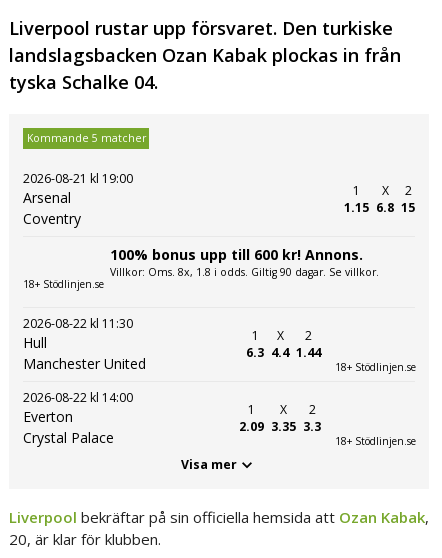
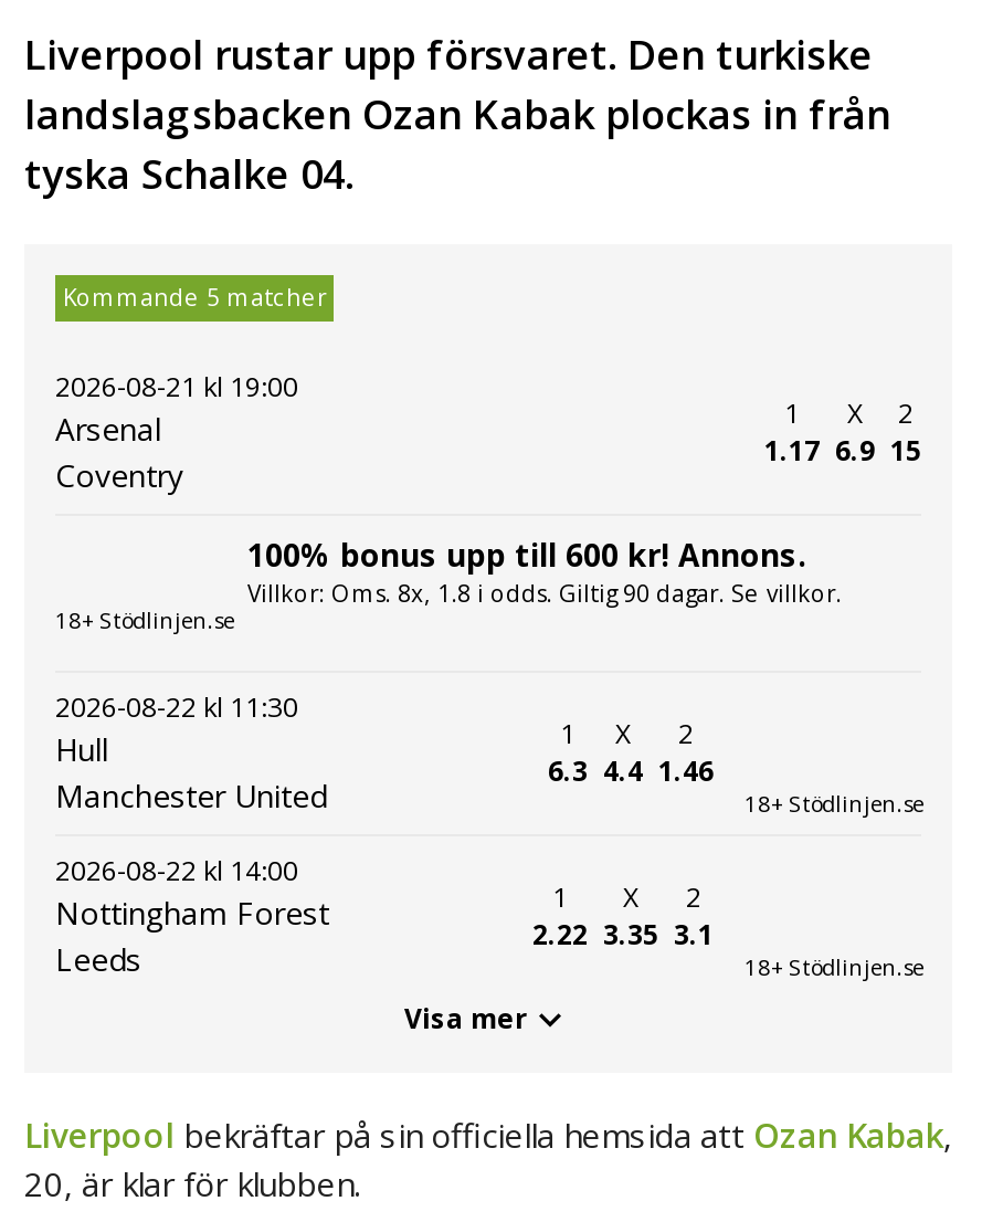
- 1.15
+ 1.17

- 6.8
+ 6.9

- 6.3 4.4 1.44
+ 6.3 4.4 1.46

- Everton
- Crystal Palace
+ Nottingham Forest
+ Leeds

- 2.09
+ 2.22

- 3.3
+ 3.1
